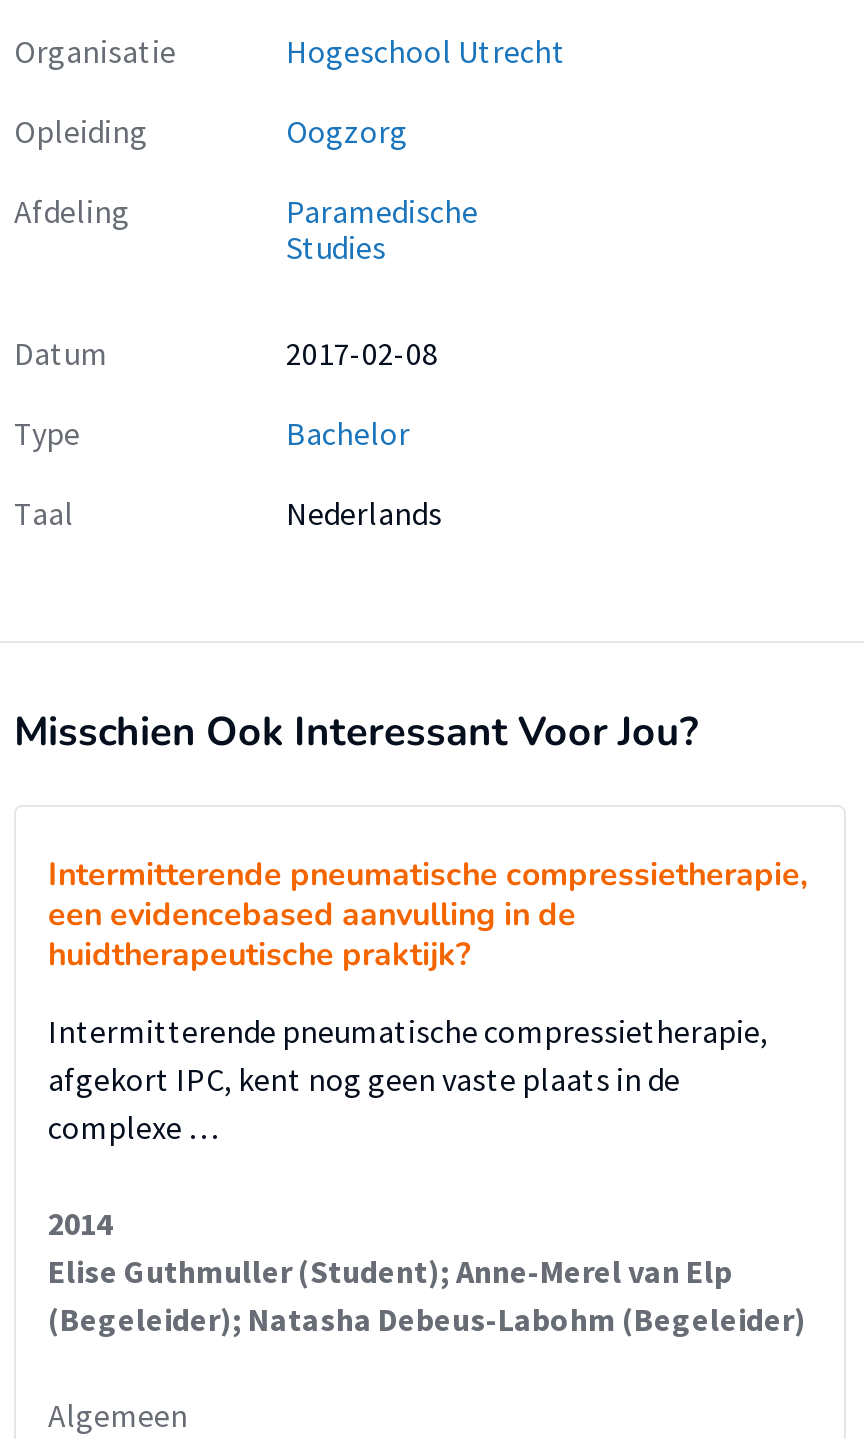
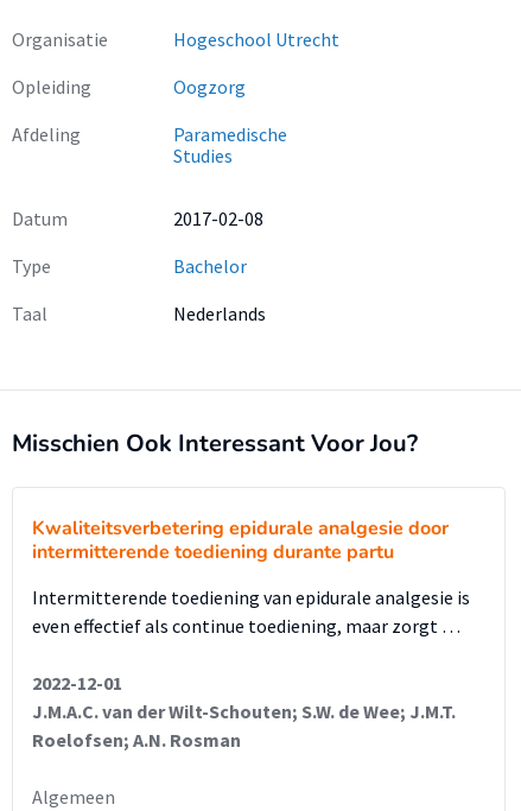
- Intermitterende pneumatische compressietherapie,
- een evidencebased aanvulling in de
- huidtherapeutische praktijk?
+ Kwaliteitsverbetering epidurale analgesie door
+ intermitterende toediening durante partu

- Intermitterende pneumatische compressietherapie,
- afgekort IPC, kent nog geen vaste plaats in de
- complexe …
+ Intermitterende toediening van epidurale analgesie is
+ even effectief als continue toediening, maar zorgt …

- 2014
- Elise Guthmuller (Student); Anne-Merel van Elp
- (Begeleider); Natasha Debeus-Labohm (Begeleider)
+ 2022-12-01
+ J.M.A.C. van der Wilt-Schouten; S.W. de Wee; J.M.T.
+ Roelofsen; A.N. Rosman
